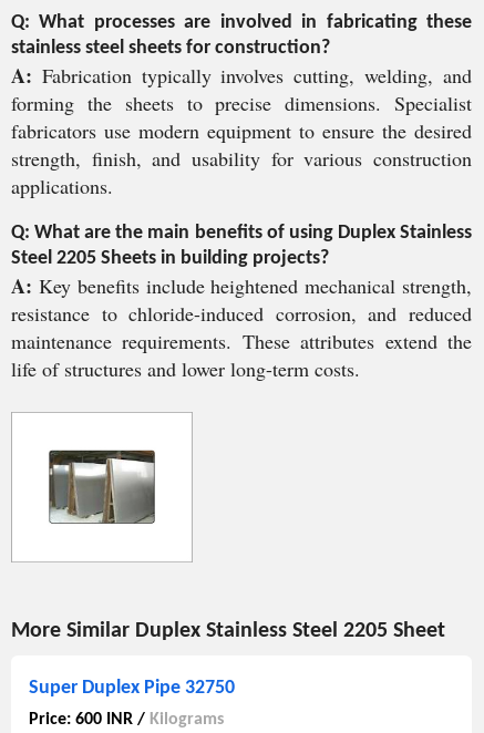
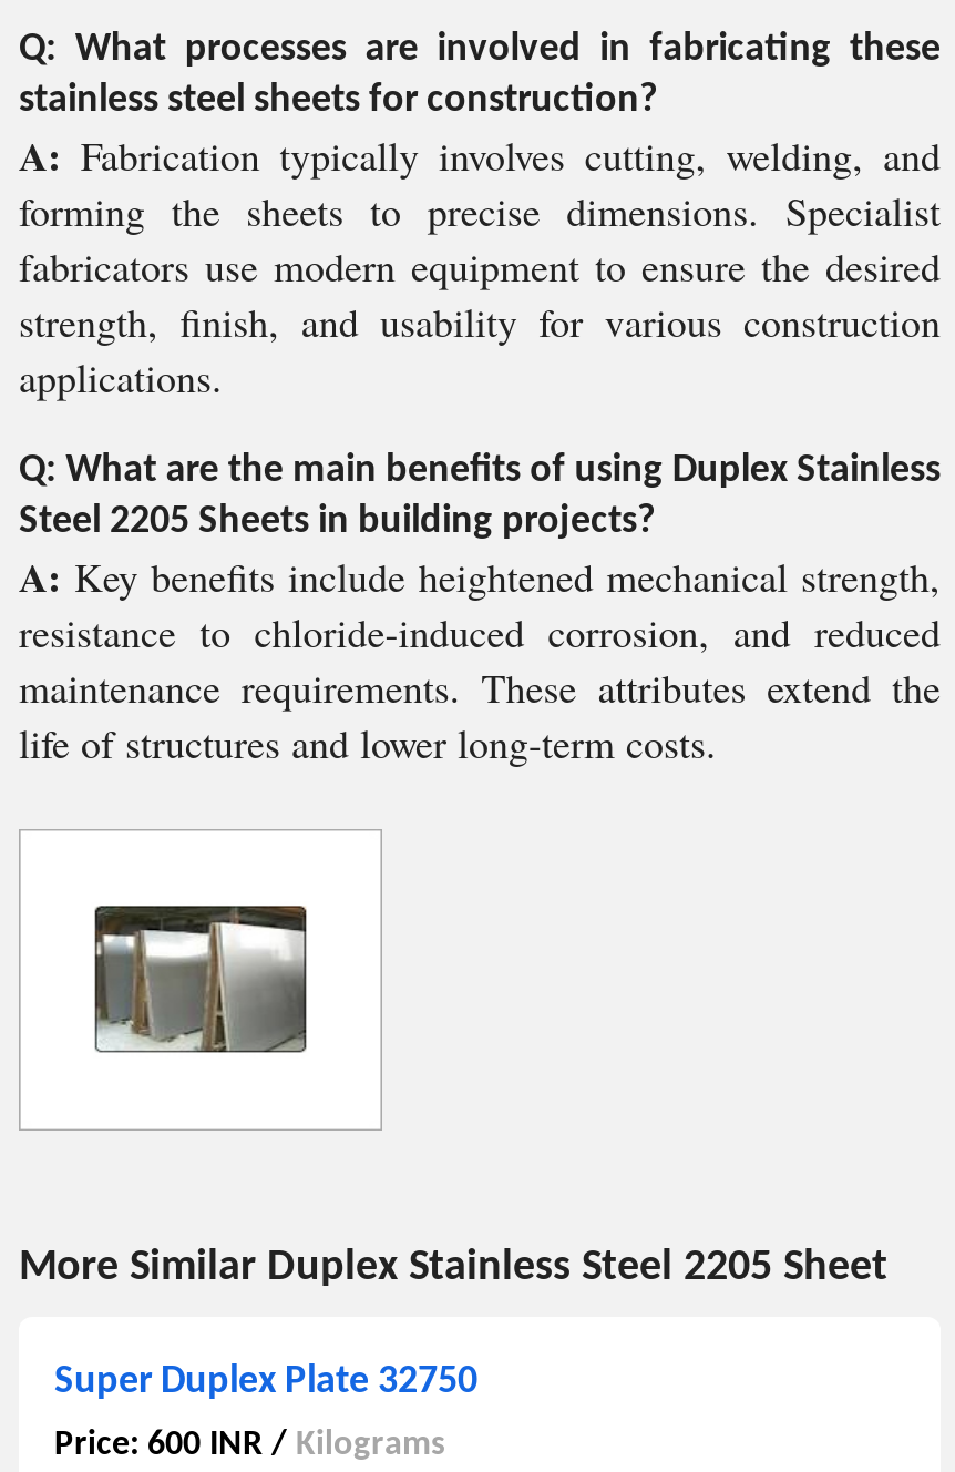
- Super Duplex Pipe 32750
+ Super Duplex Plate 32750
